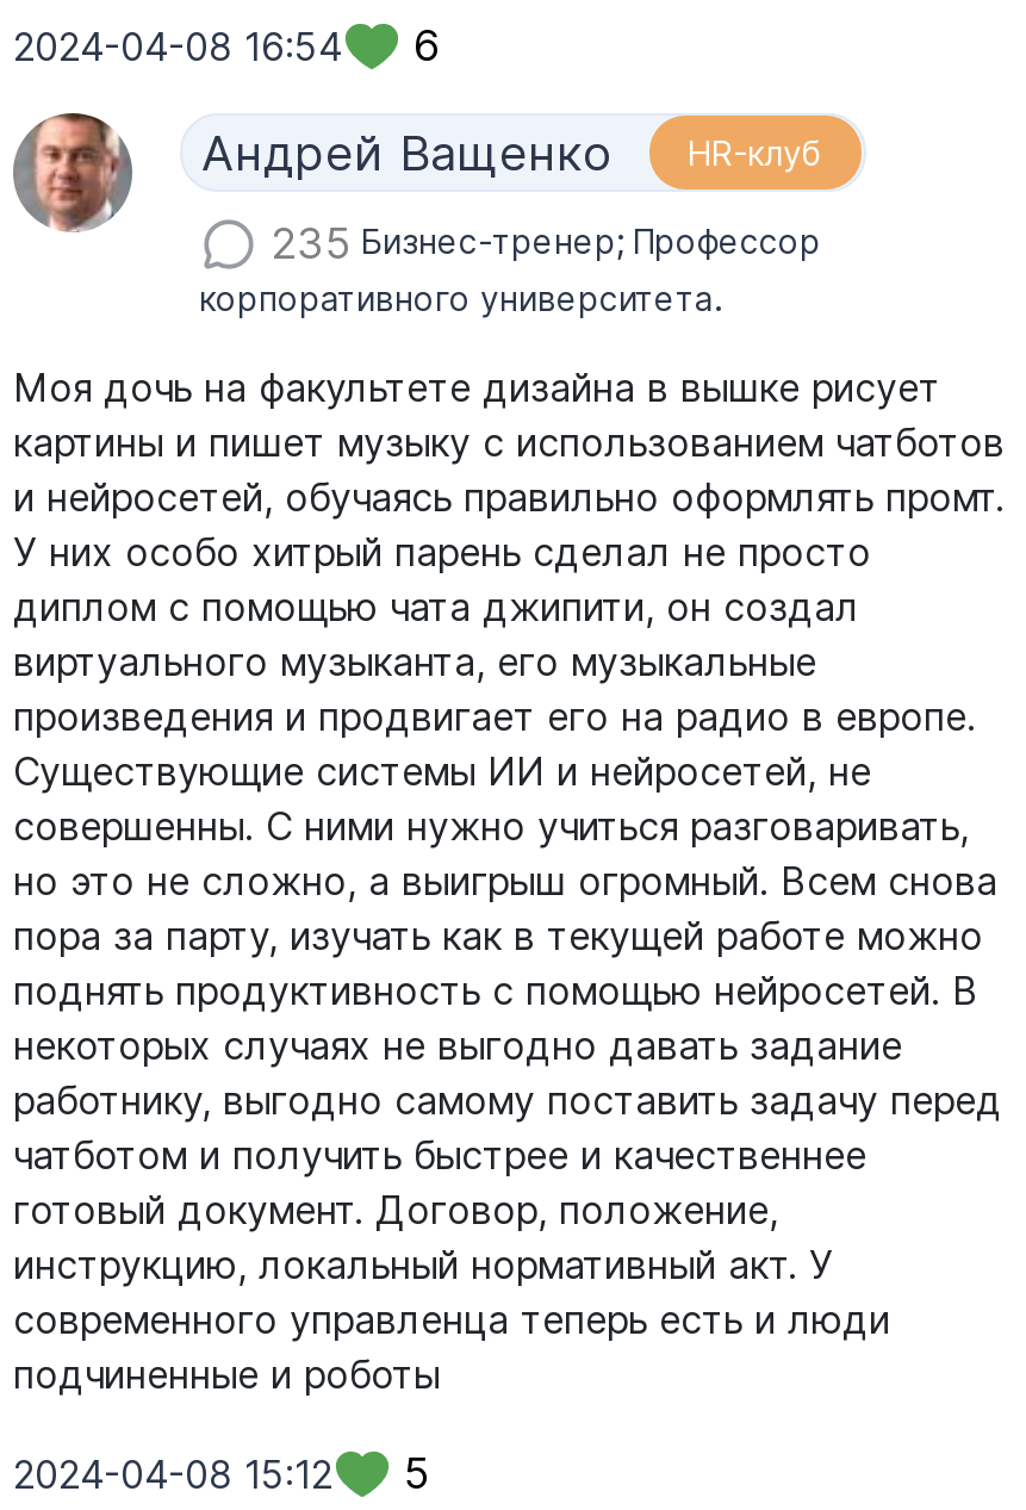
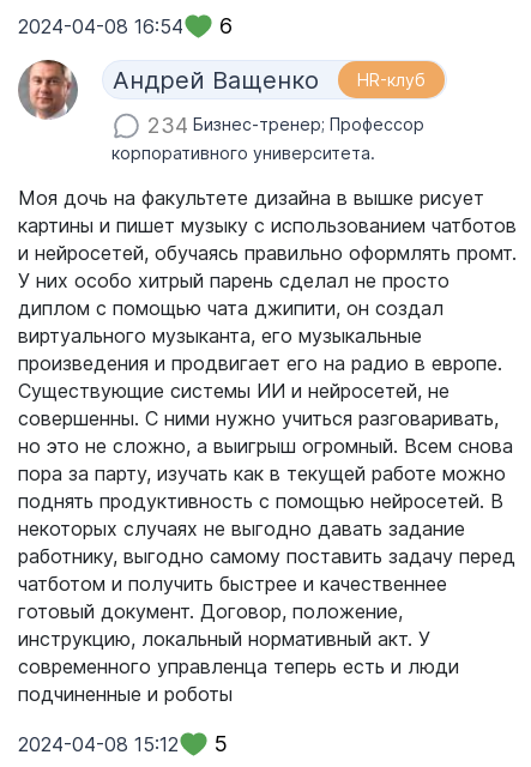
- 235 Бизнес-тренер; Профессор
+ 234 Бизнес-тренер; Профессор
